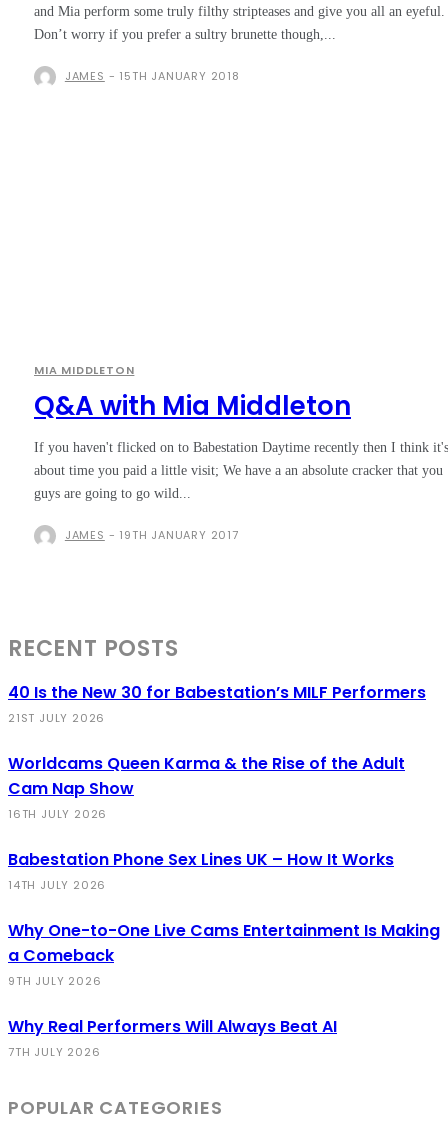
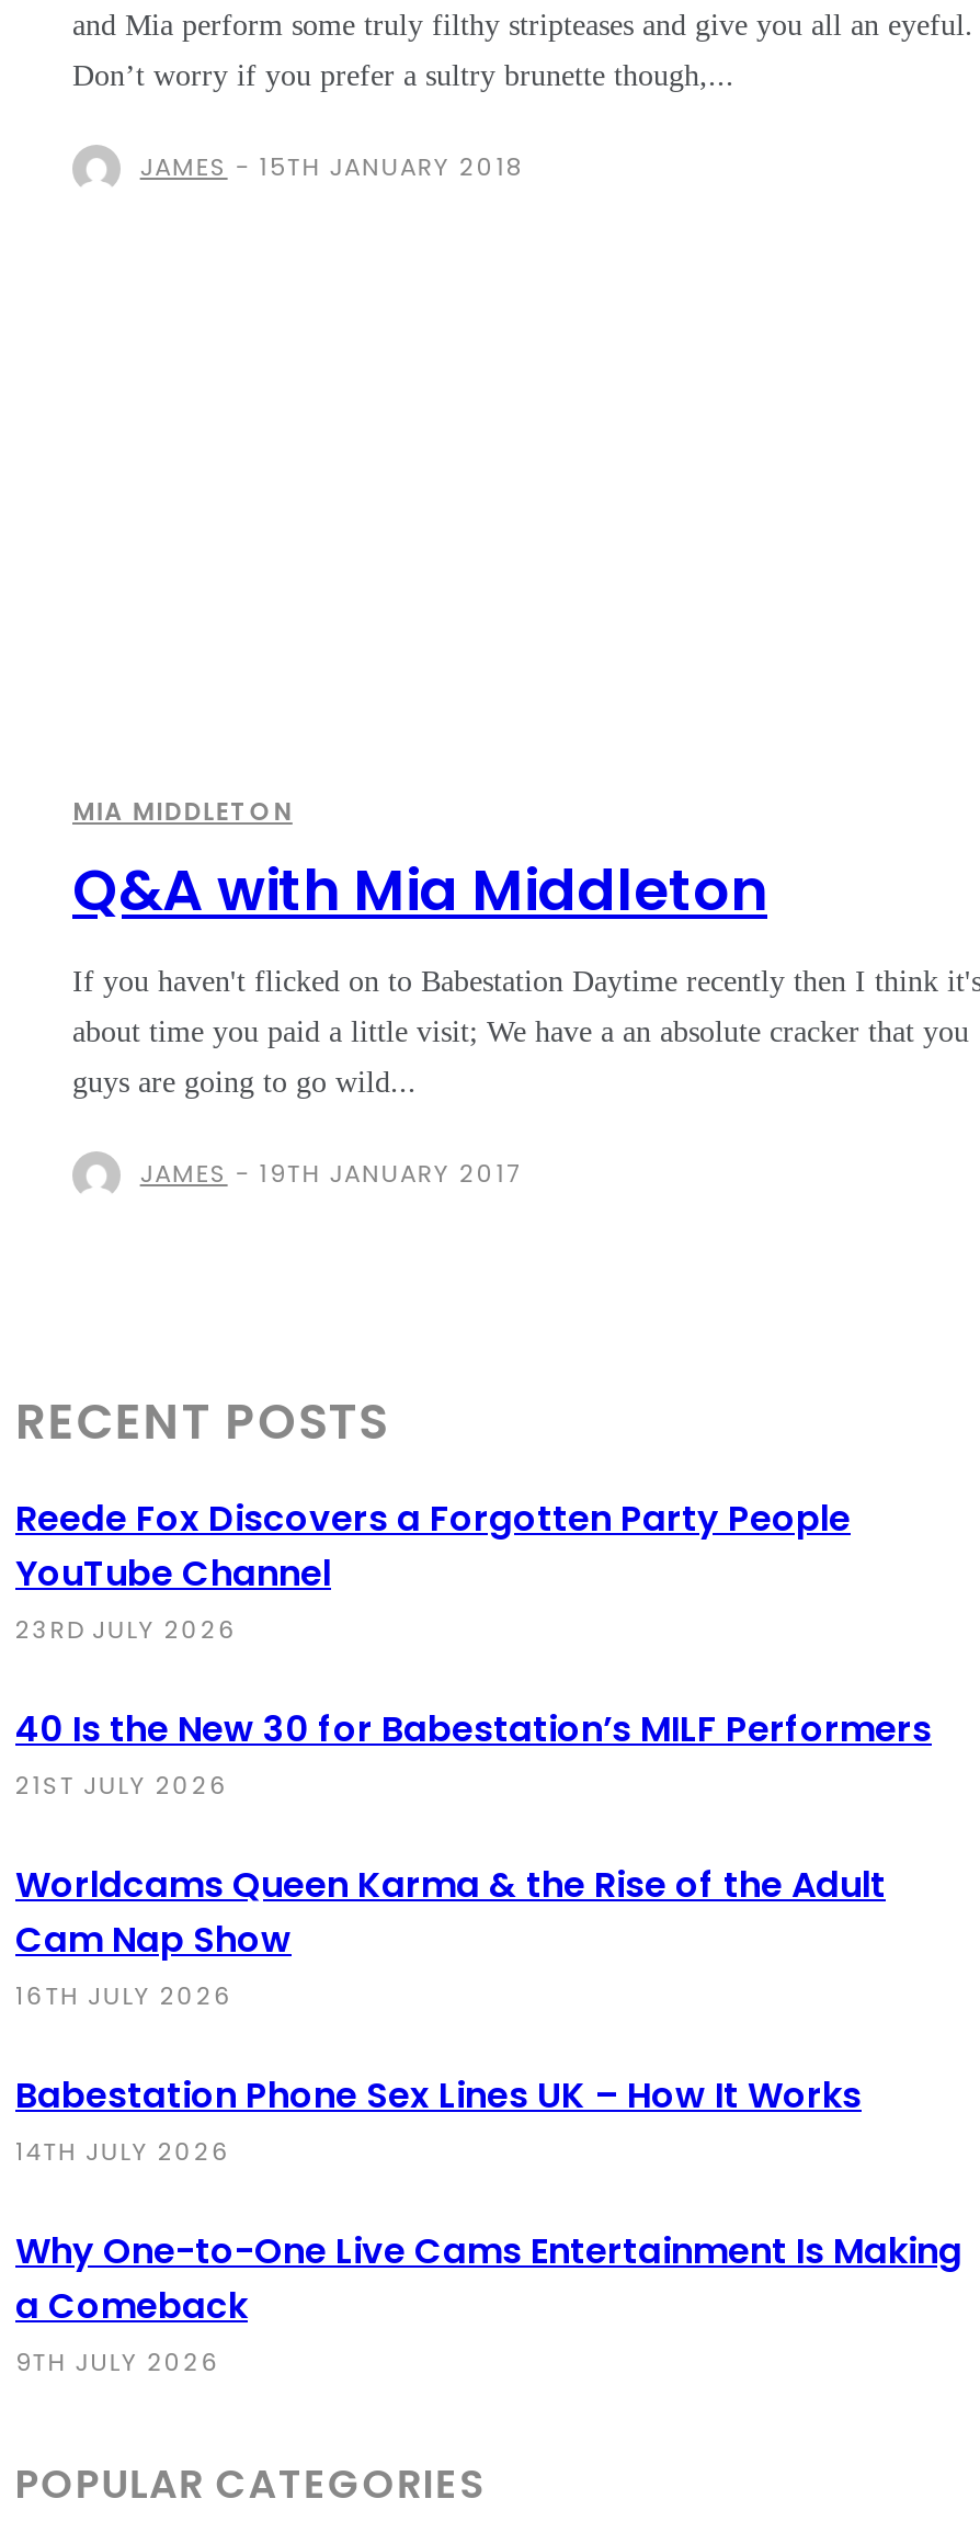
+ Reede Fox Discovers a Forgotten Party People
+ YouTube Channel
+ 23RD JULY 2026

moved down: 40 Is the New 30 for Babestation’s MILF Performers | 21ST JULY 2026 | Worldcams Queen Karma & the Rise of the Adult | ... | a Comeback | 9TH JULY 2026

- Why Real Performers Will Always Beat AI
- 7TH JULY 2026
